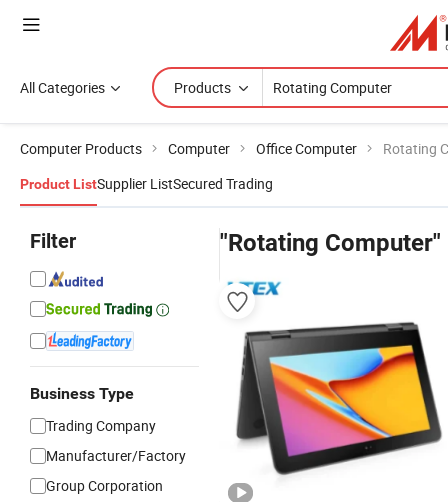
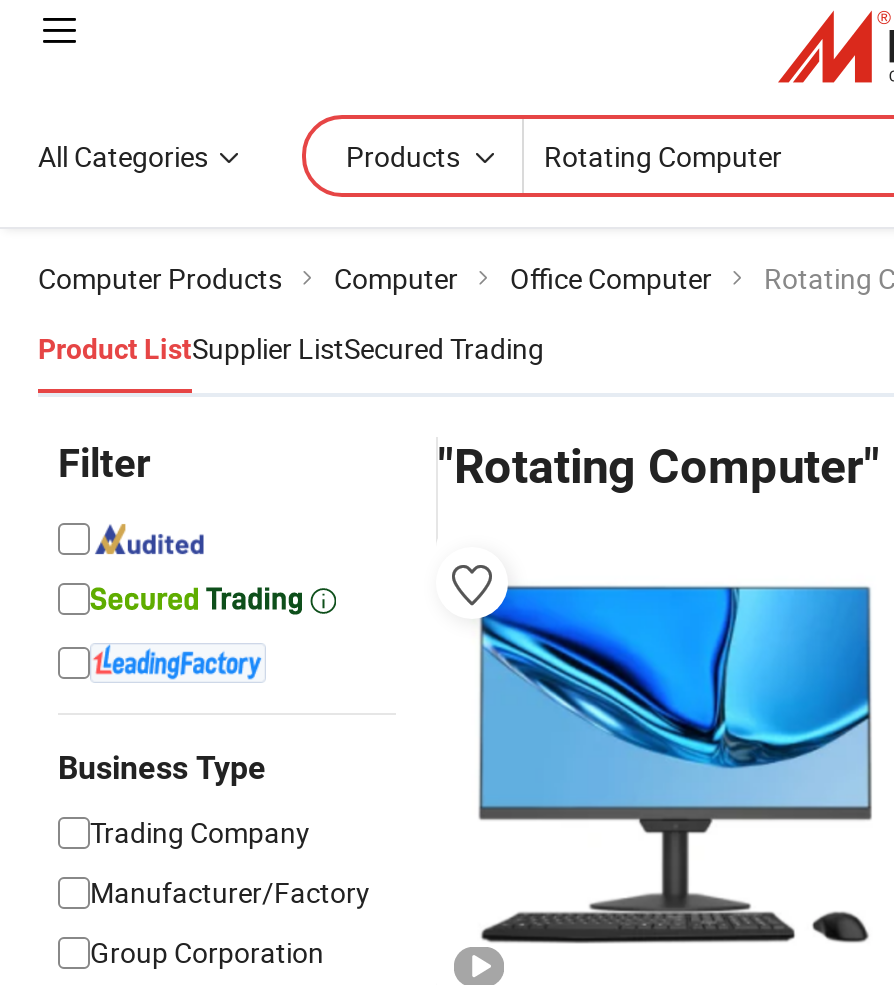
- [image]
+ [image]
